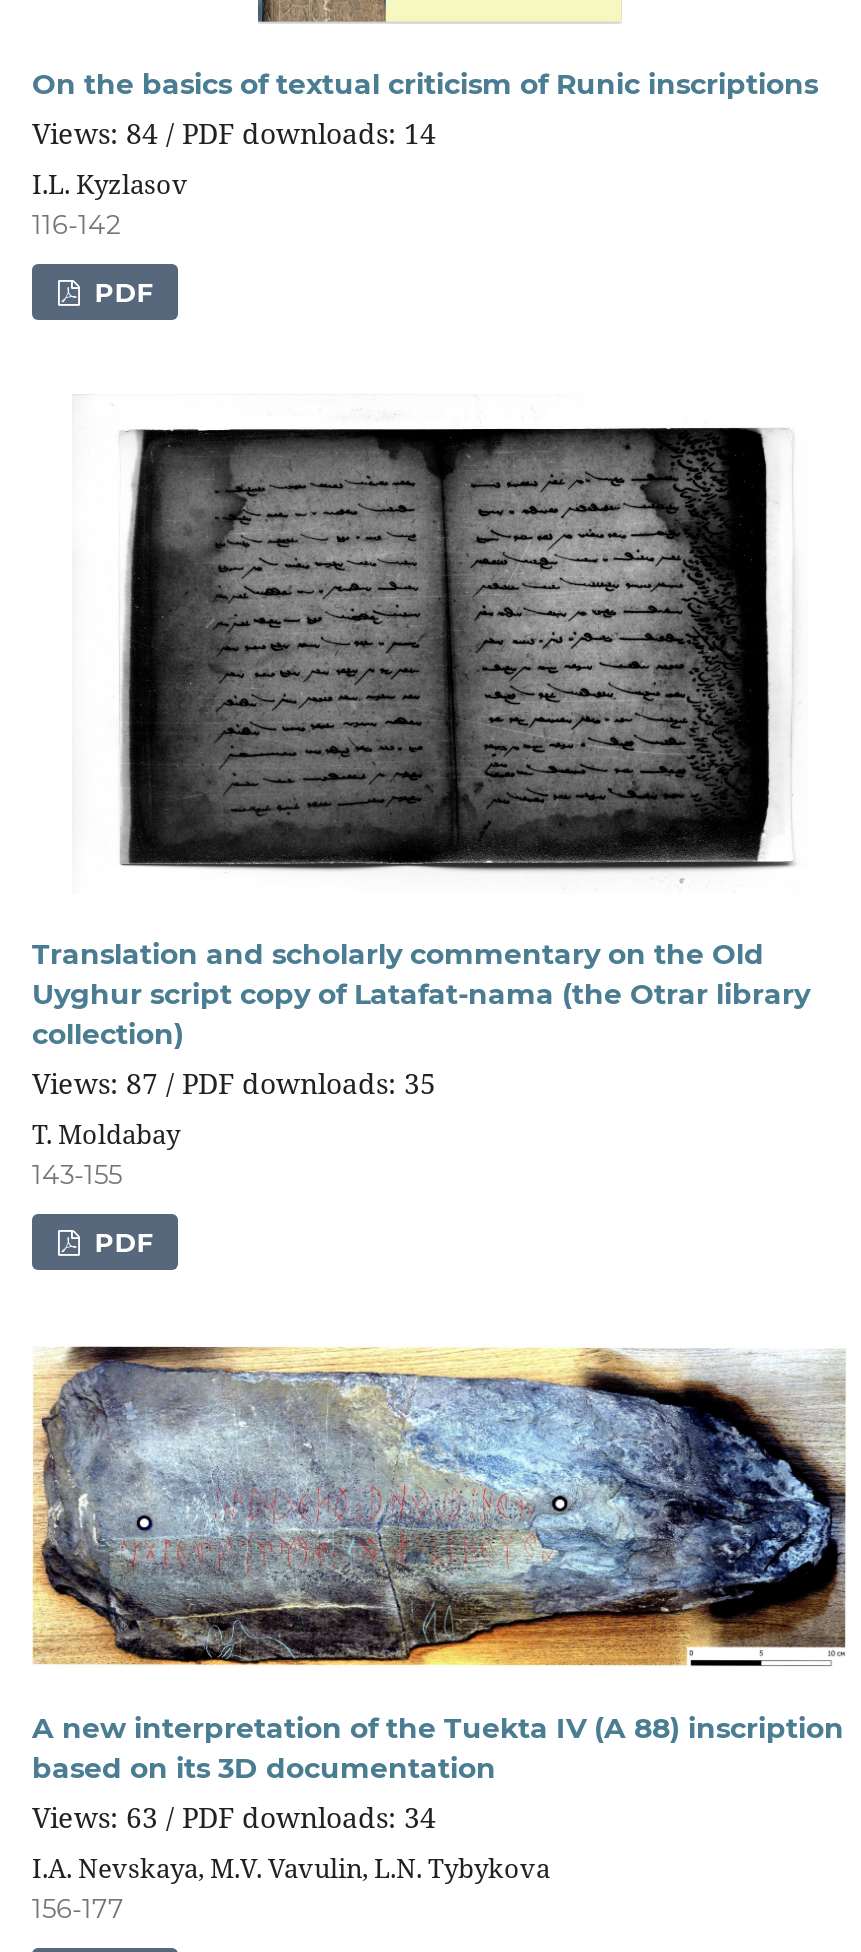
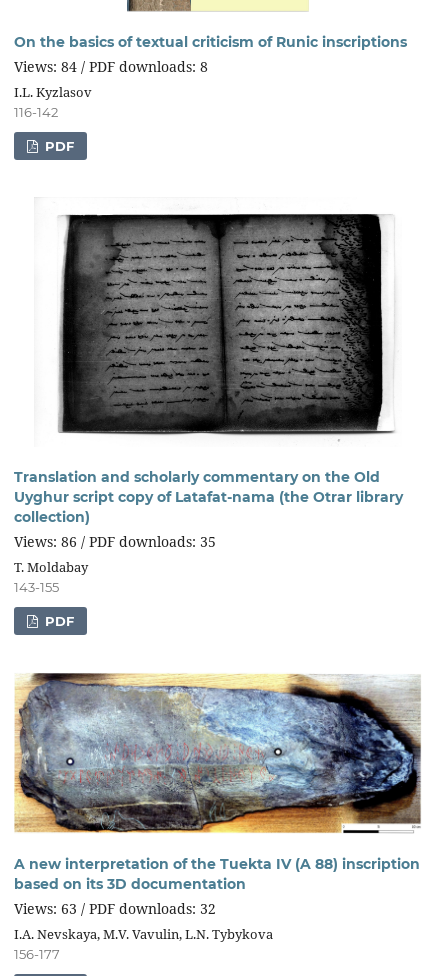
- Views: 84 / PDF downloads: 14
+ Views: 84 / PDF downloads: 8

- Views: 87 / PDF downloads: 35
+ Views: 86 / PDF downloads: 35

- Views: 63 / PDF downloads: 34
+ Views: 63 / PDF downloads: 32
